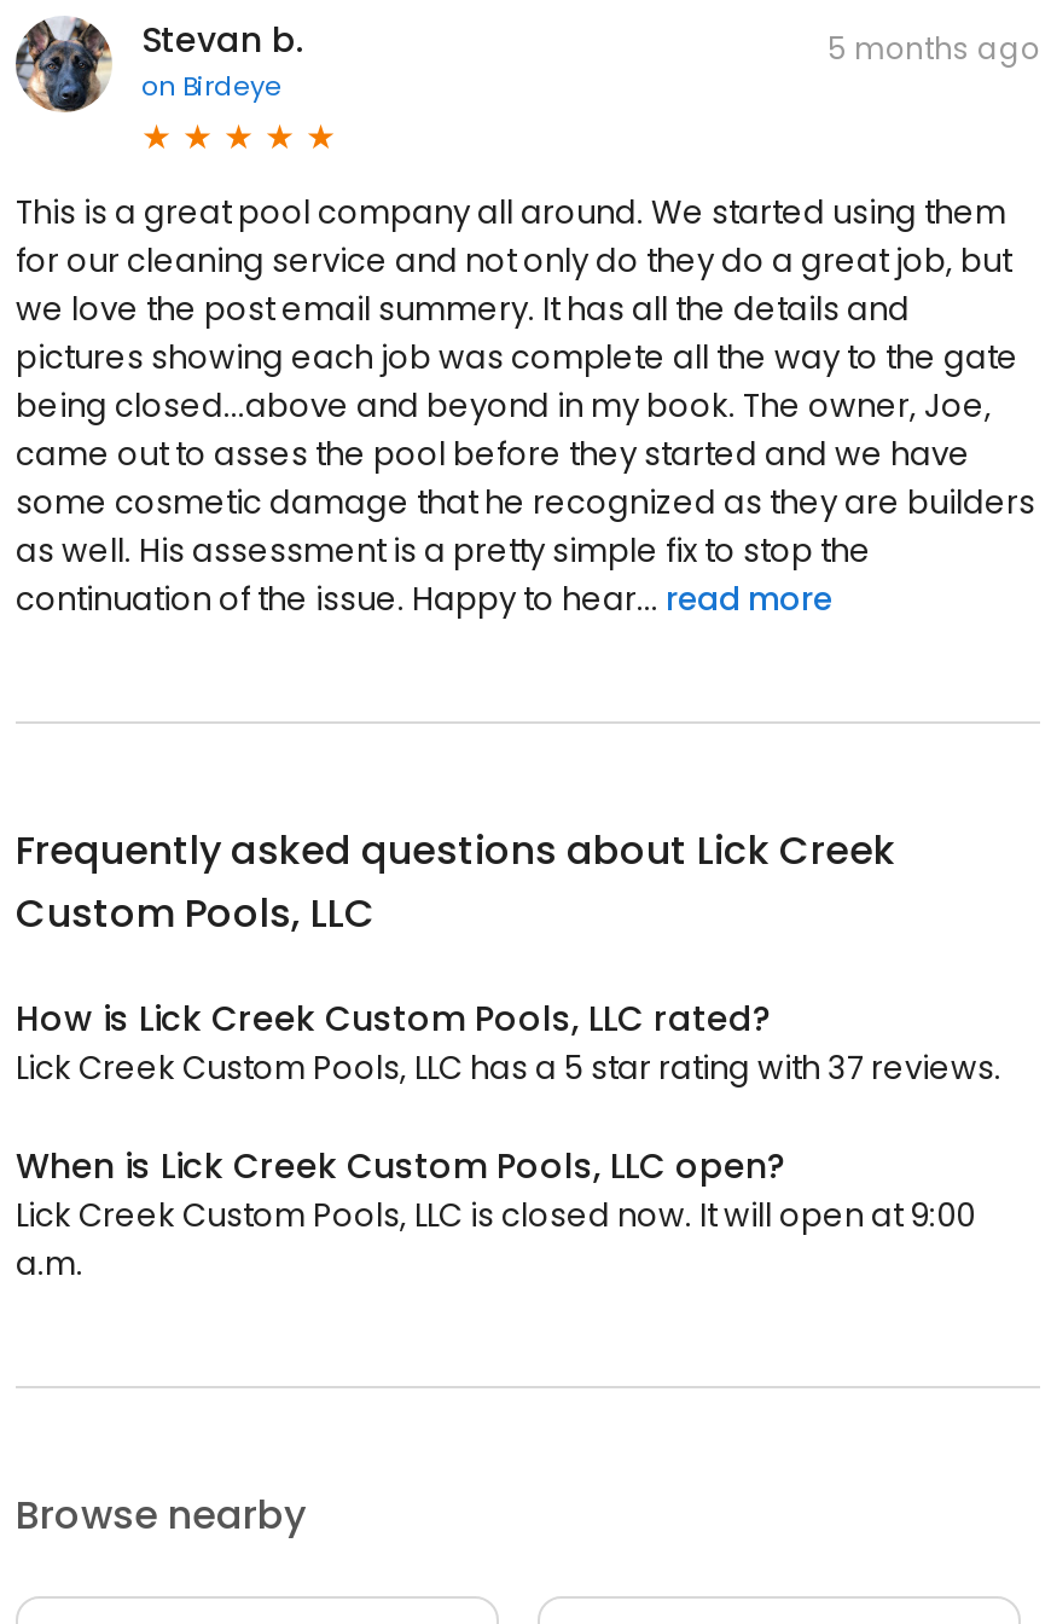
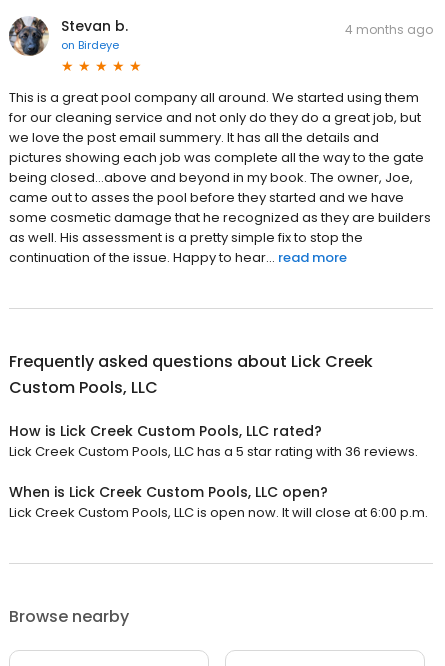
- 5 months ago
+ 4 months ago

- Lick Creek Custom Pools, LLC has a 5 star rating with 37 reviews.
+ Lick Creek Custom Pools, LLC has a 5 star rating with 36 reviews.

- Lick Creek Custom Pools, LLC is closed now. It will open at 9:00
- a.m.
+ Lick Creek Custom Pools, LLC is open now. It will close at 6:00 p.m.
